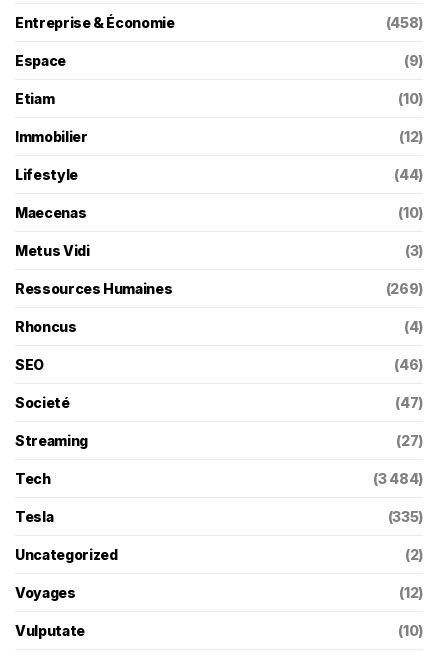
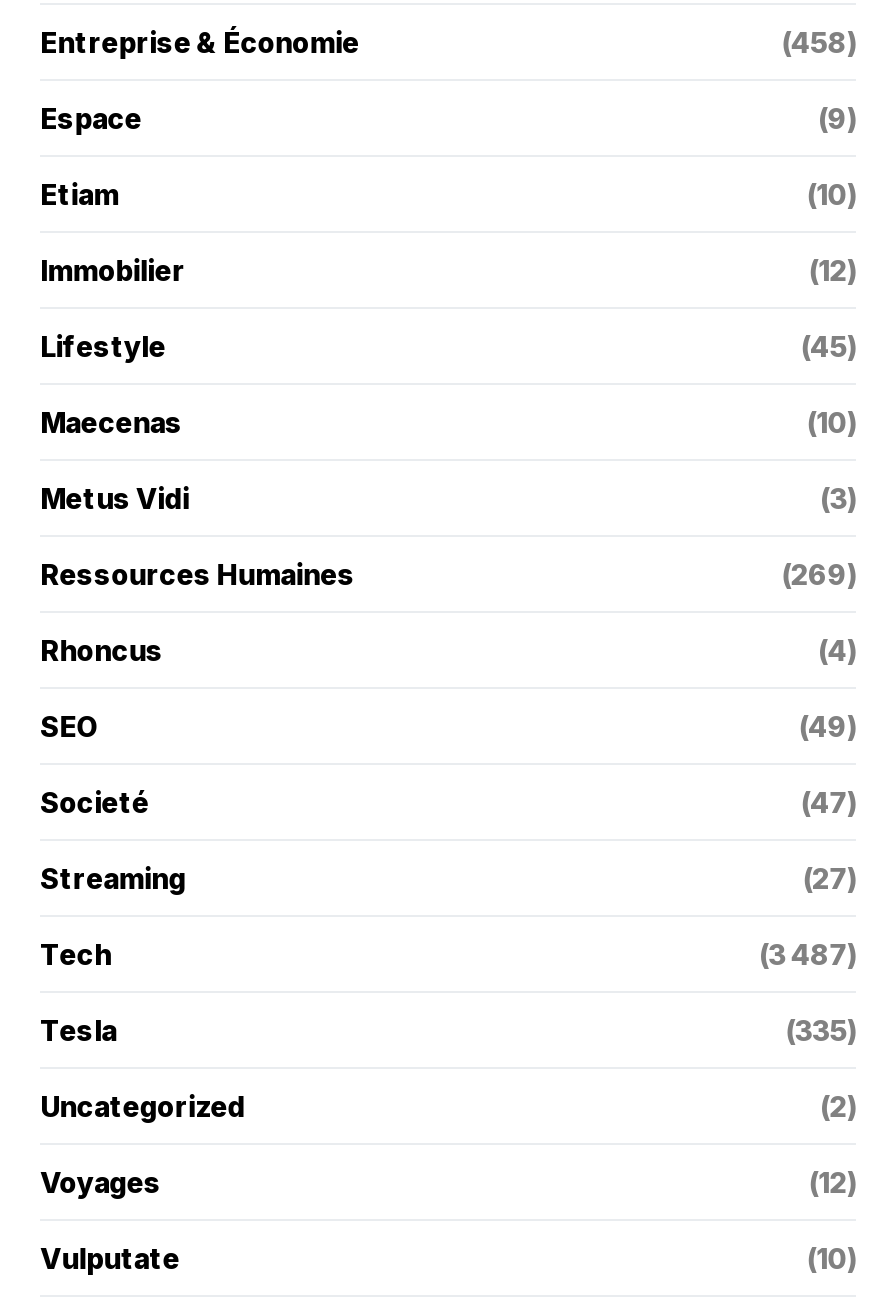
- (44)
+ (45)

- (46)
+ (49)

- (3 484)
+ (3 487)
